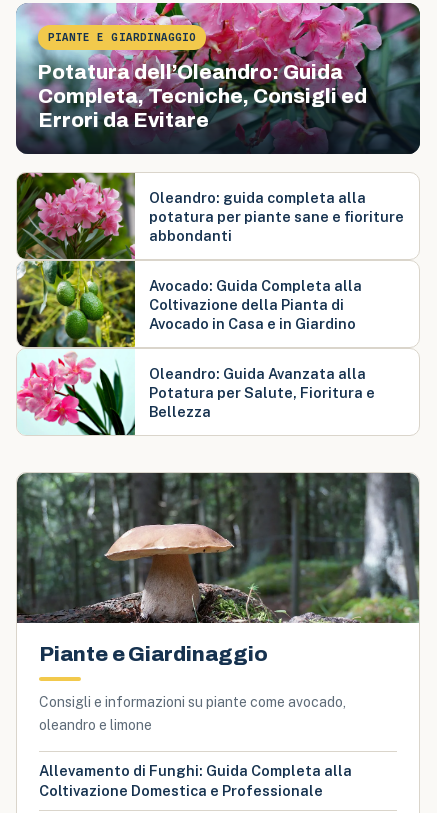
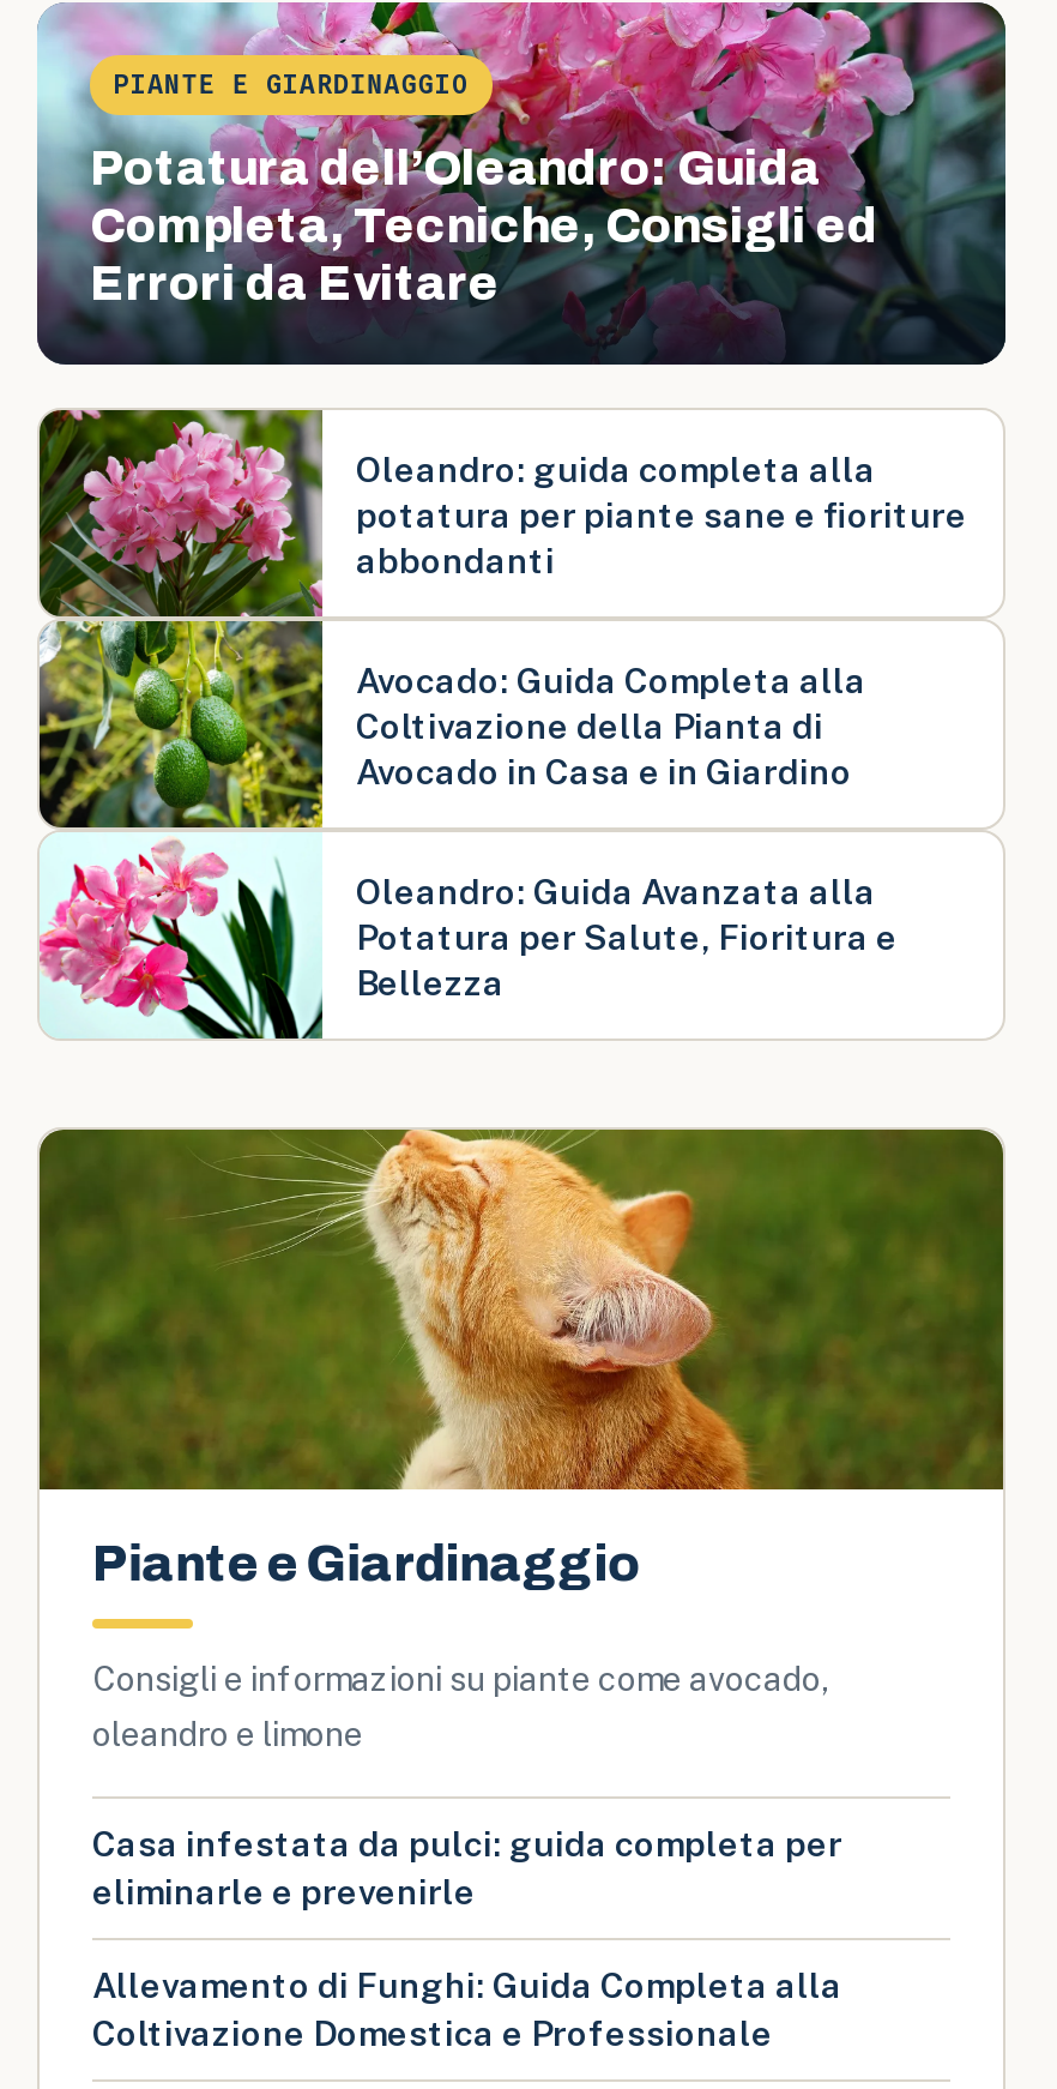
- [image]
+ [image]

+ Casa infestata da pulci: guida completa per
+ eliminarle e prevenirle
